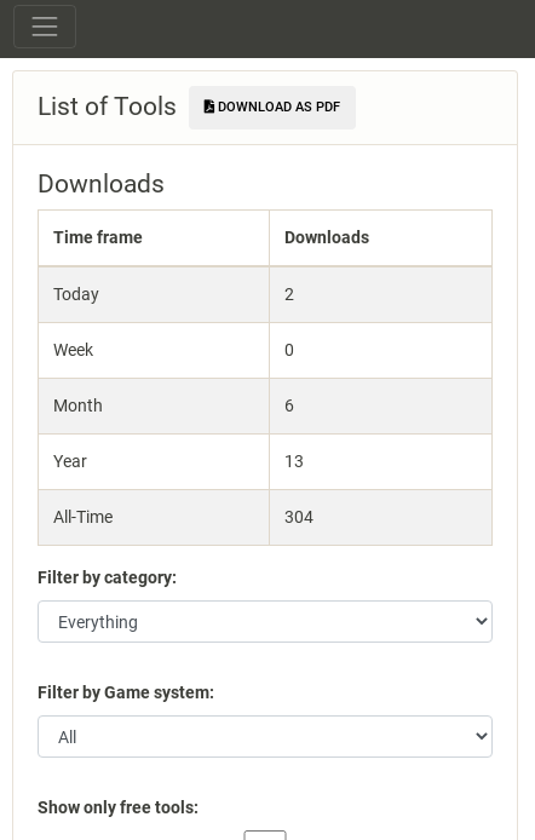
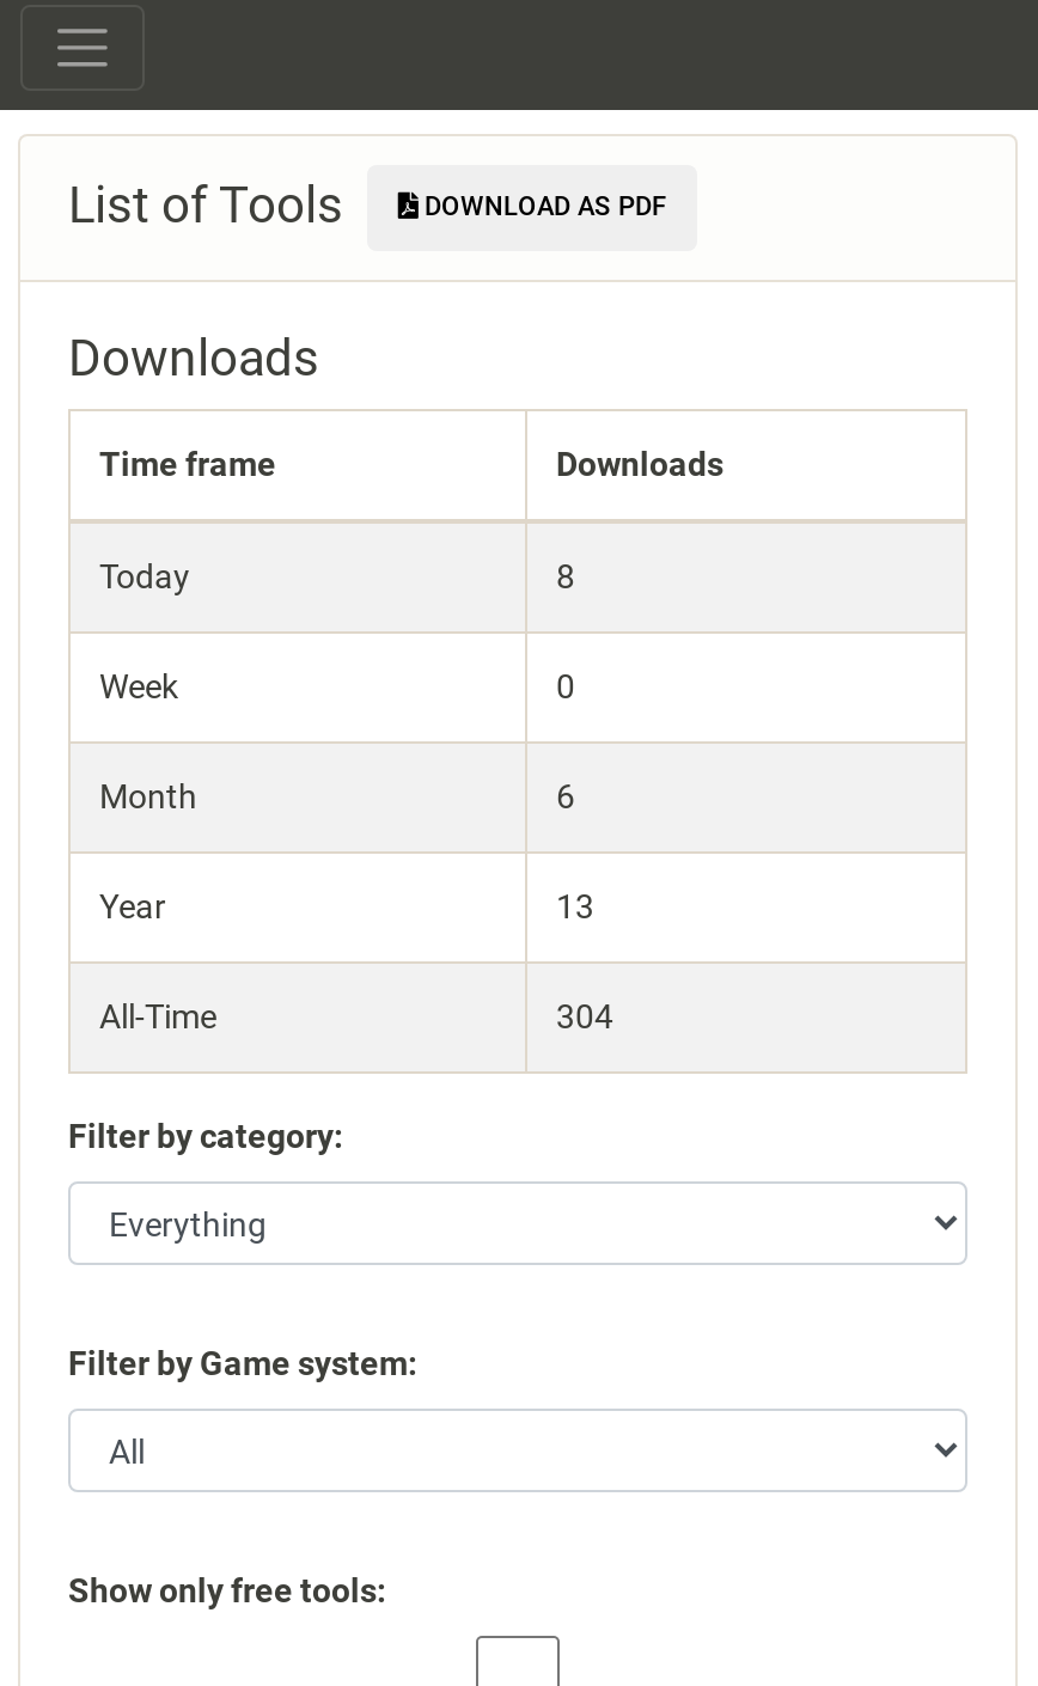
- 2
+ 8
